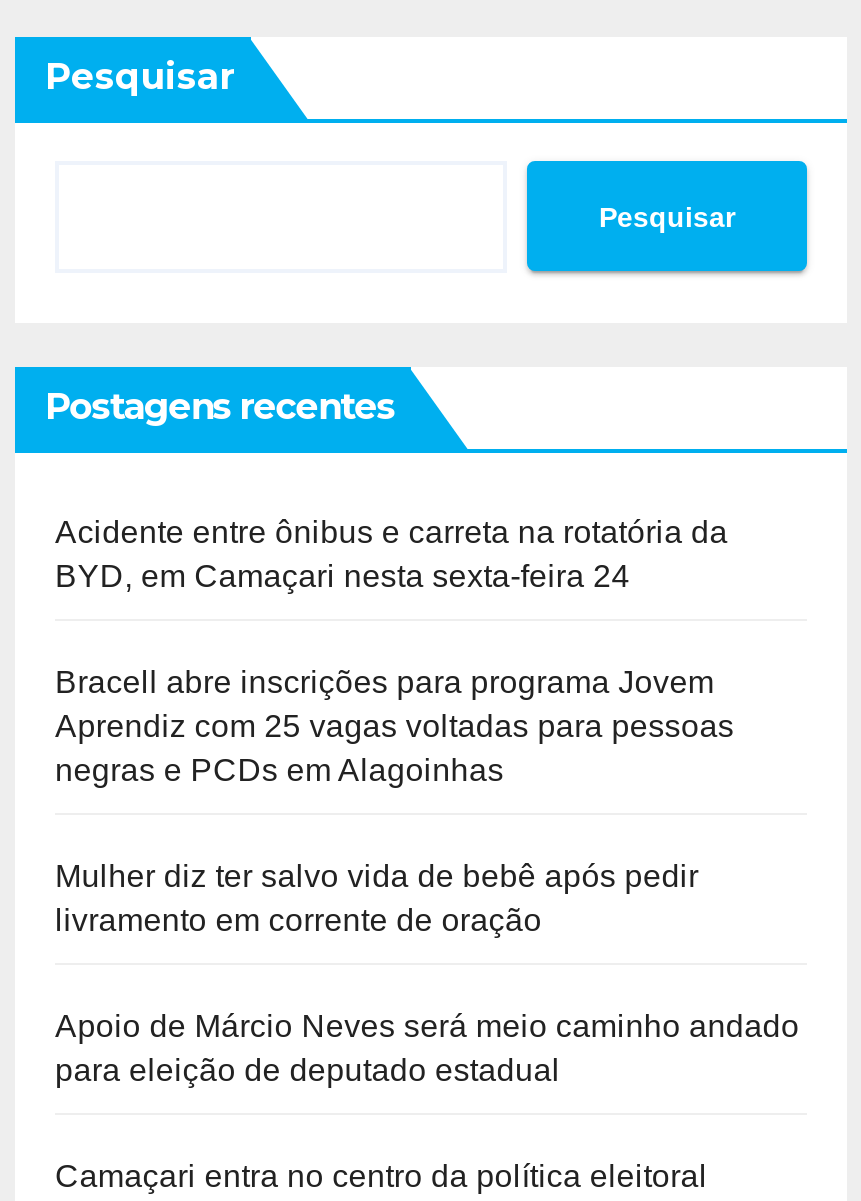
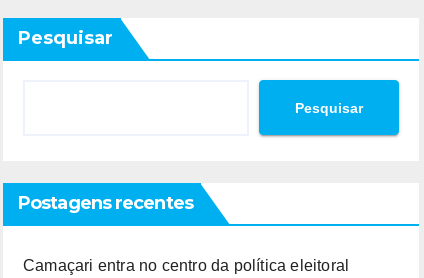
- Acidente entre ônibus e carreta na rotatória da
- BYD, em Camaçari nesta sexta-feira 24
- Bracell abre inscrições para programa Jovem
- Aprendiz com 25 vagas voltadas para pessoas
- negras e PCDs em Alagoinhas
- Mulher diz ter salvo vida de bebê após pedir
- livramento em corrente de oração
- Apoio de Márcio Neves será meio caminho andado
- para eleição de deputado estadual
